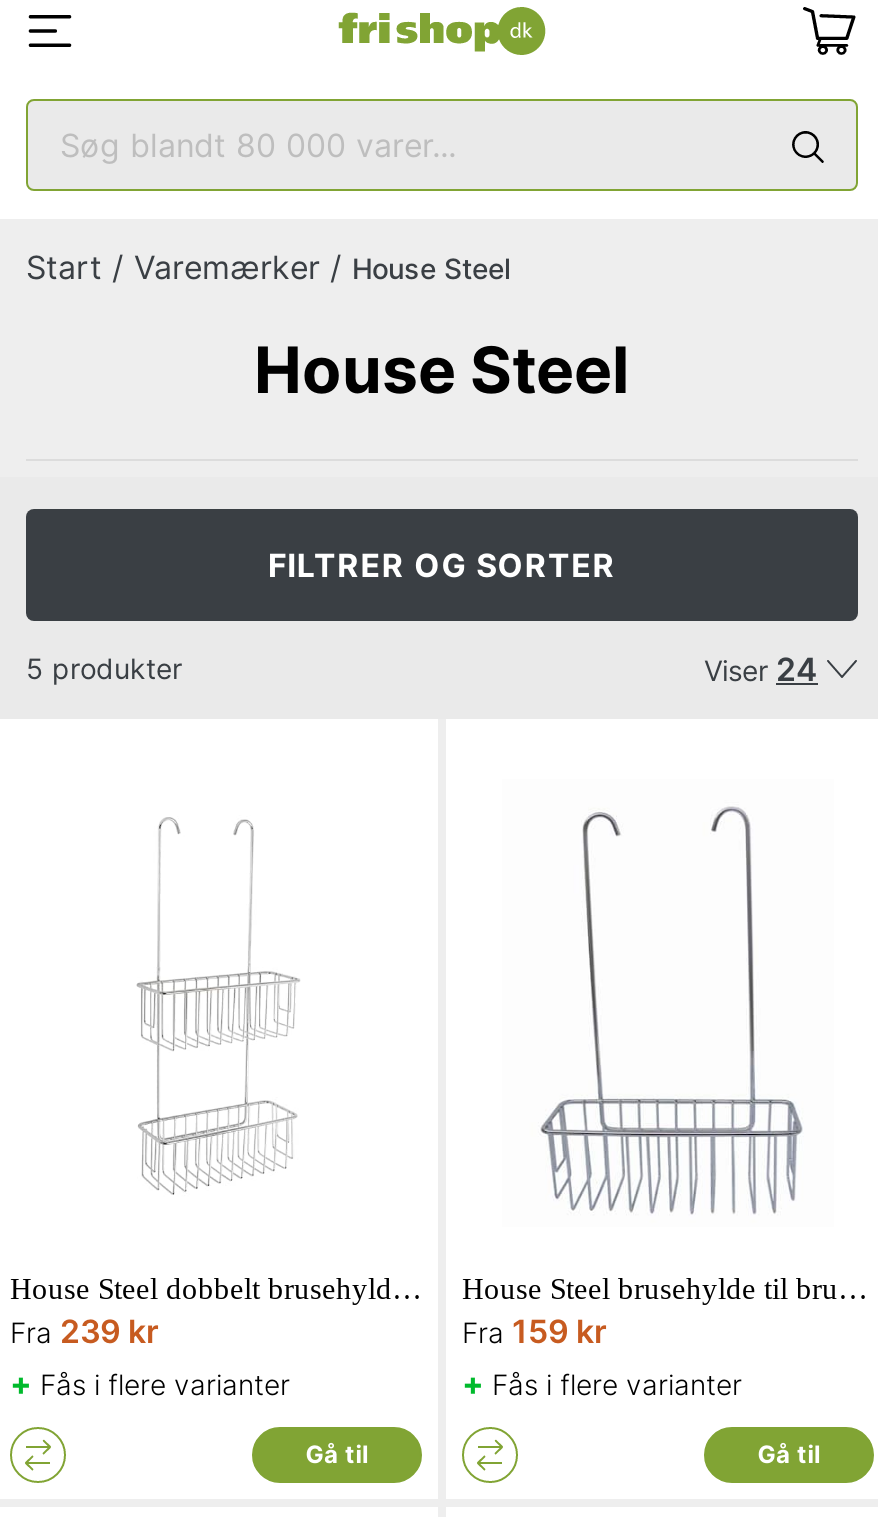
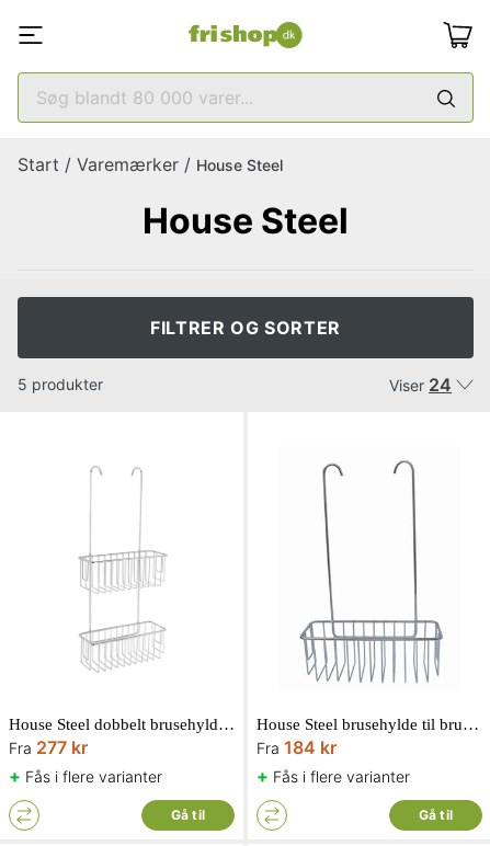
- Fra 239 kr
+ Fra 277 kr

- Fra 159 kr
+ Fra 184 kr
